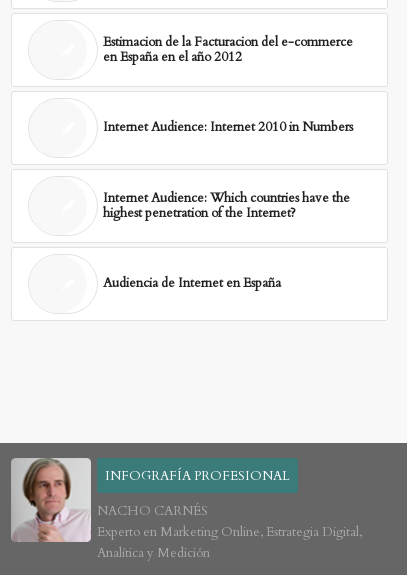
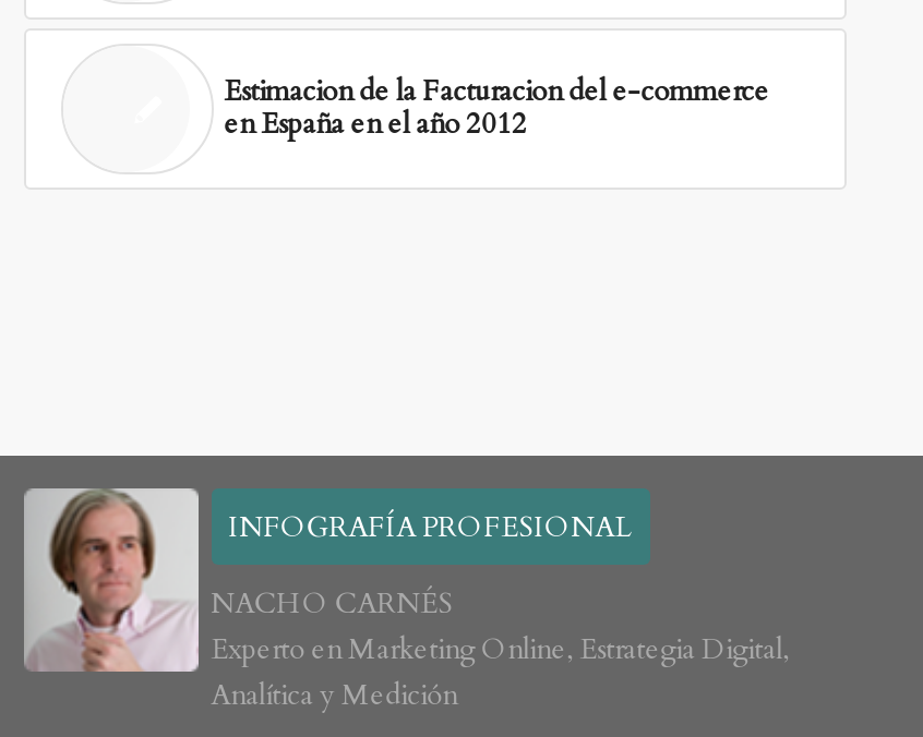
- Internet Audience: Internet 2010 in Numbers

- Internet Audience: Which countries have the
- highest penetration of the Internet?

- Audiencia de Internet en España
